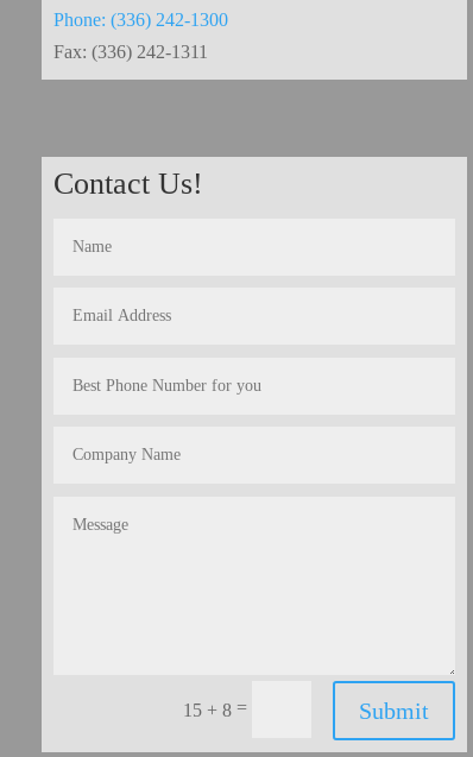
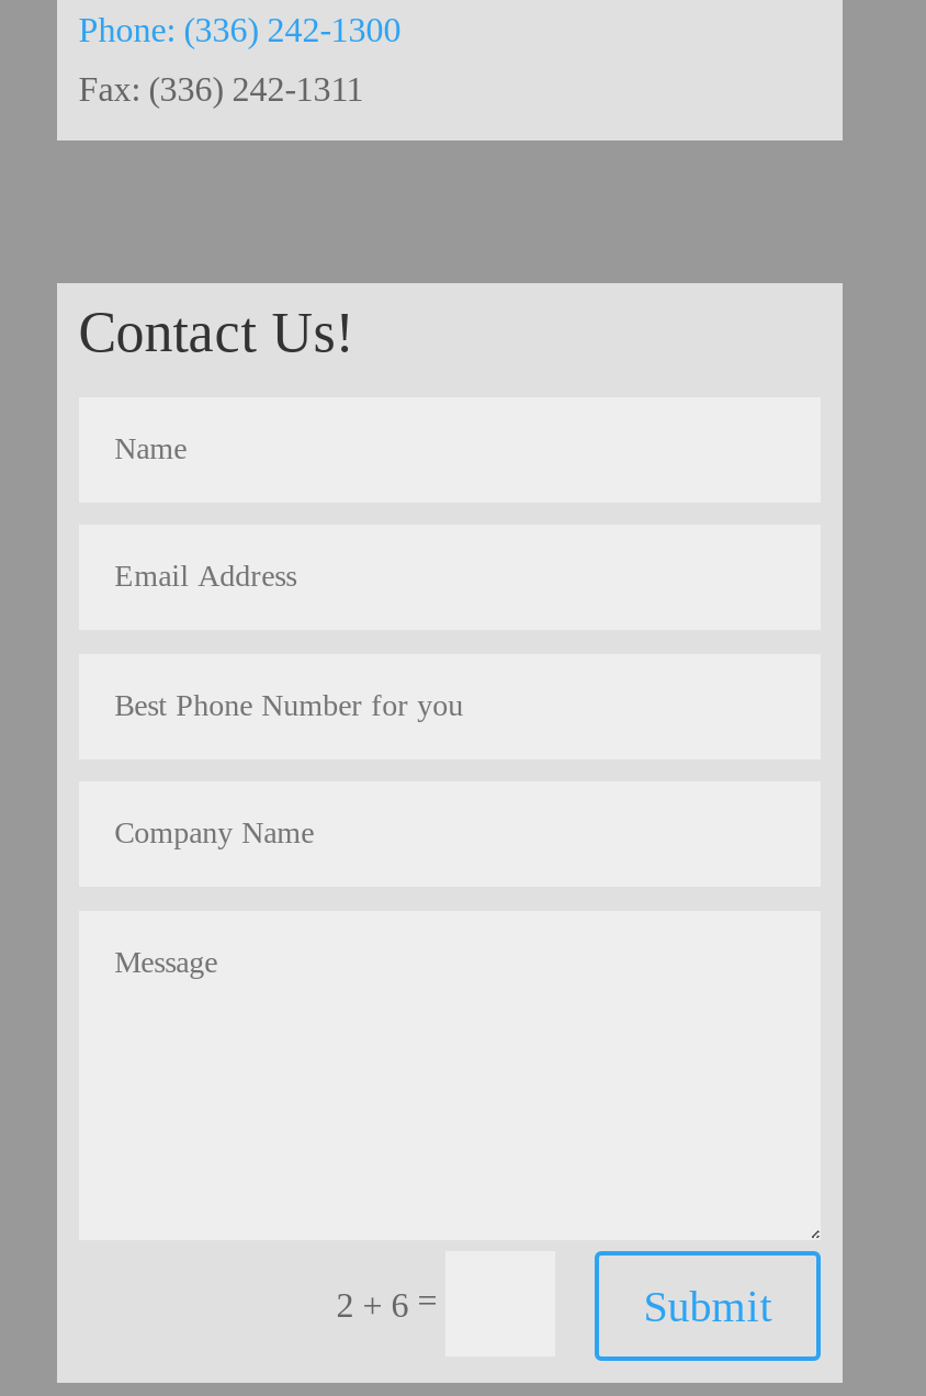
- 15 + 8 =
+ 2 + 6 =
